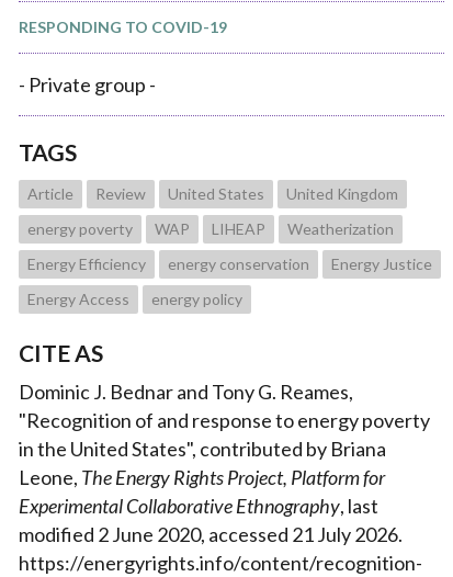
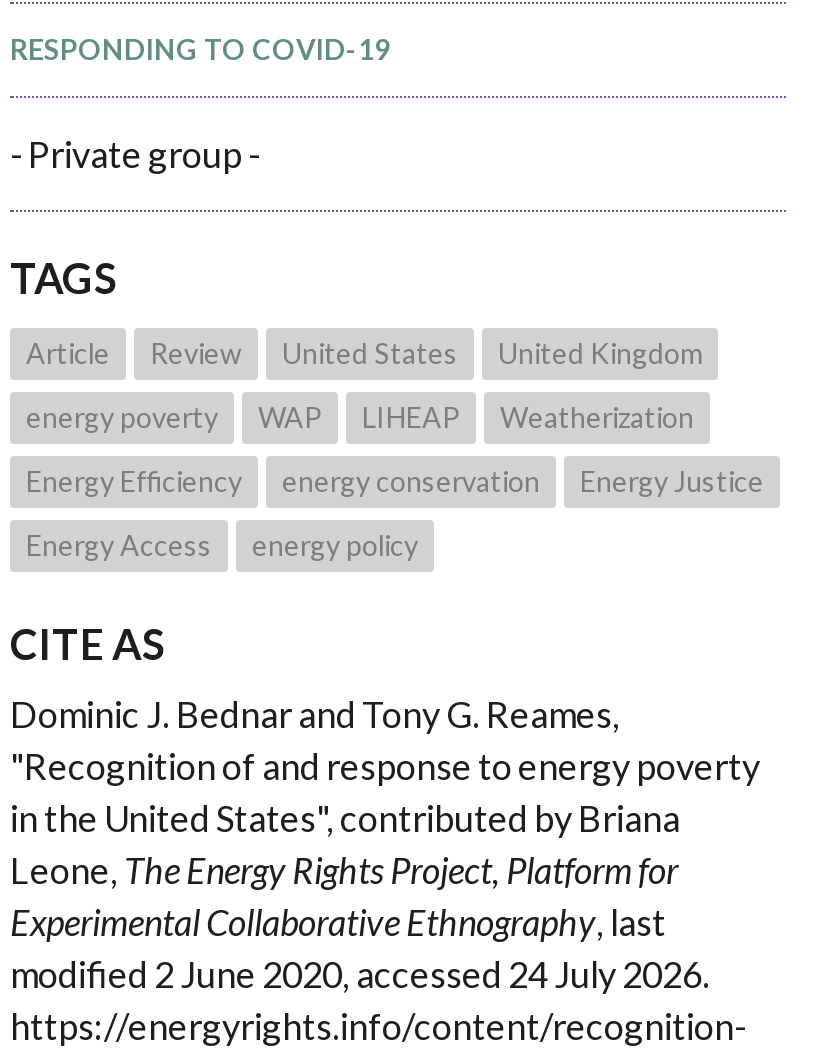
- modified 2 June 2020, accessed 21 July 2026.
+ modified 2 June 2020, accessed 24 July 2026.
